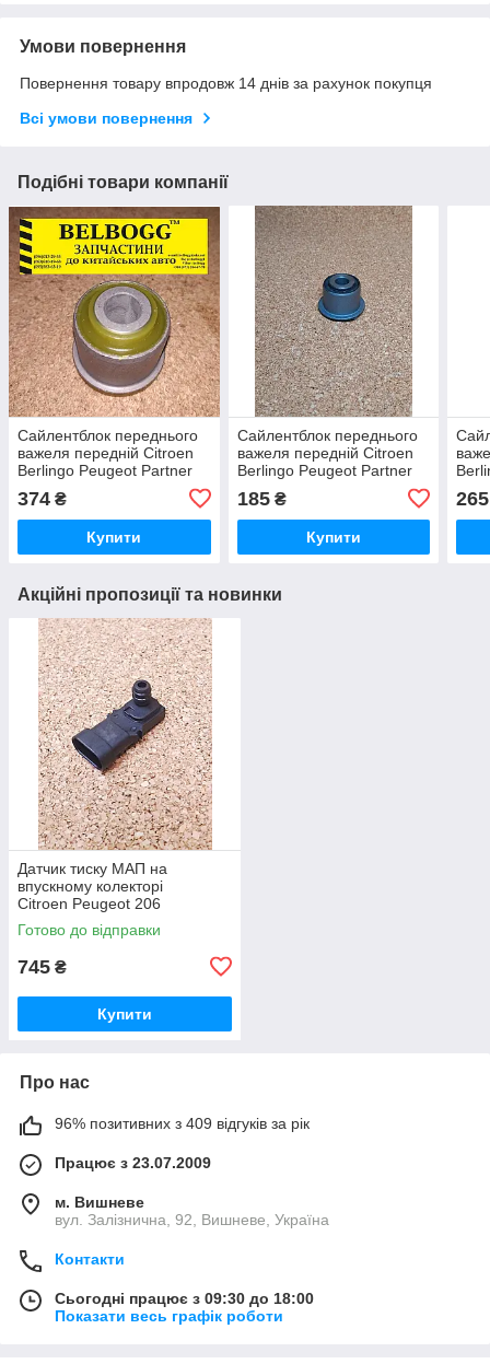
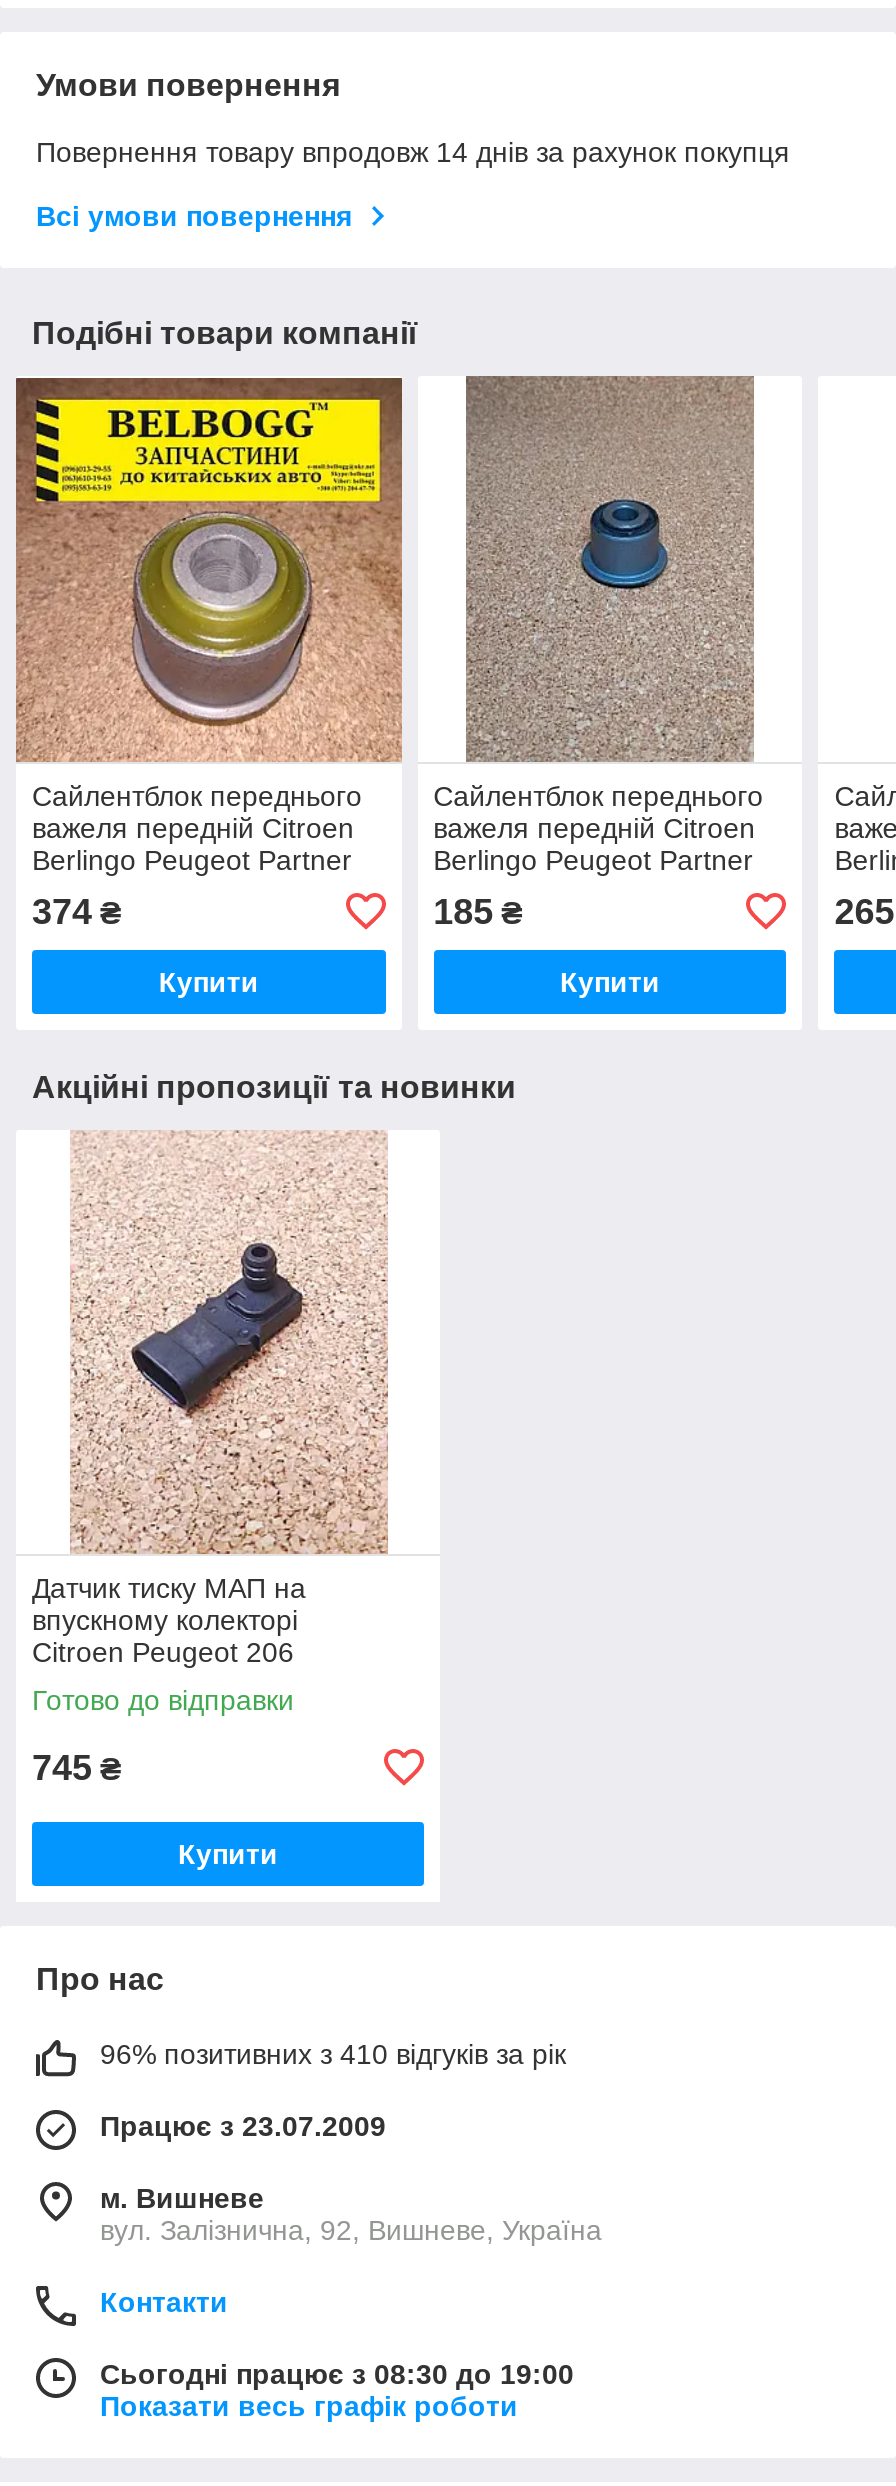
- 96% позитивних з 409 відгуків за рік
+ 96% позитивних з 410 відгуків за рік

- Сьогодні працює з 09:30 до 18:00
+ Сьогодні працює з 08:30 до 19:00
